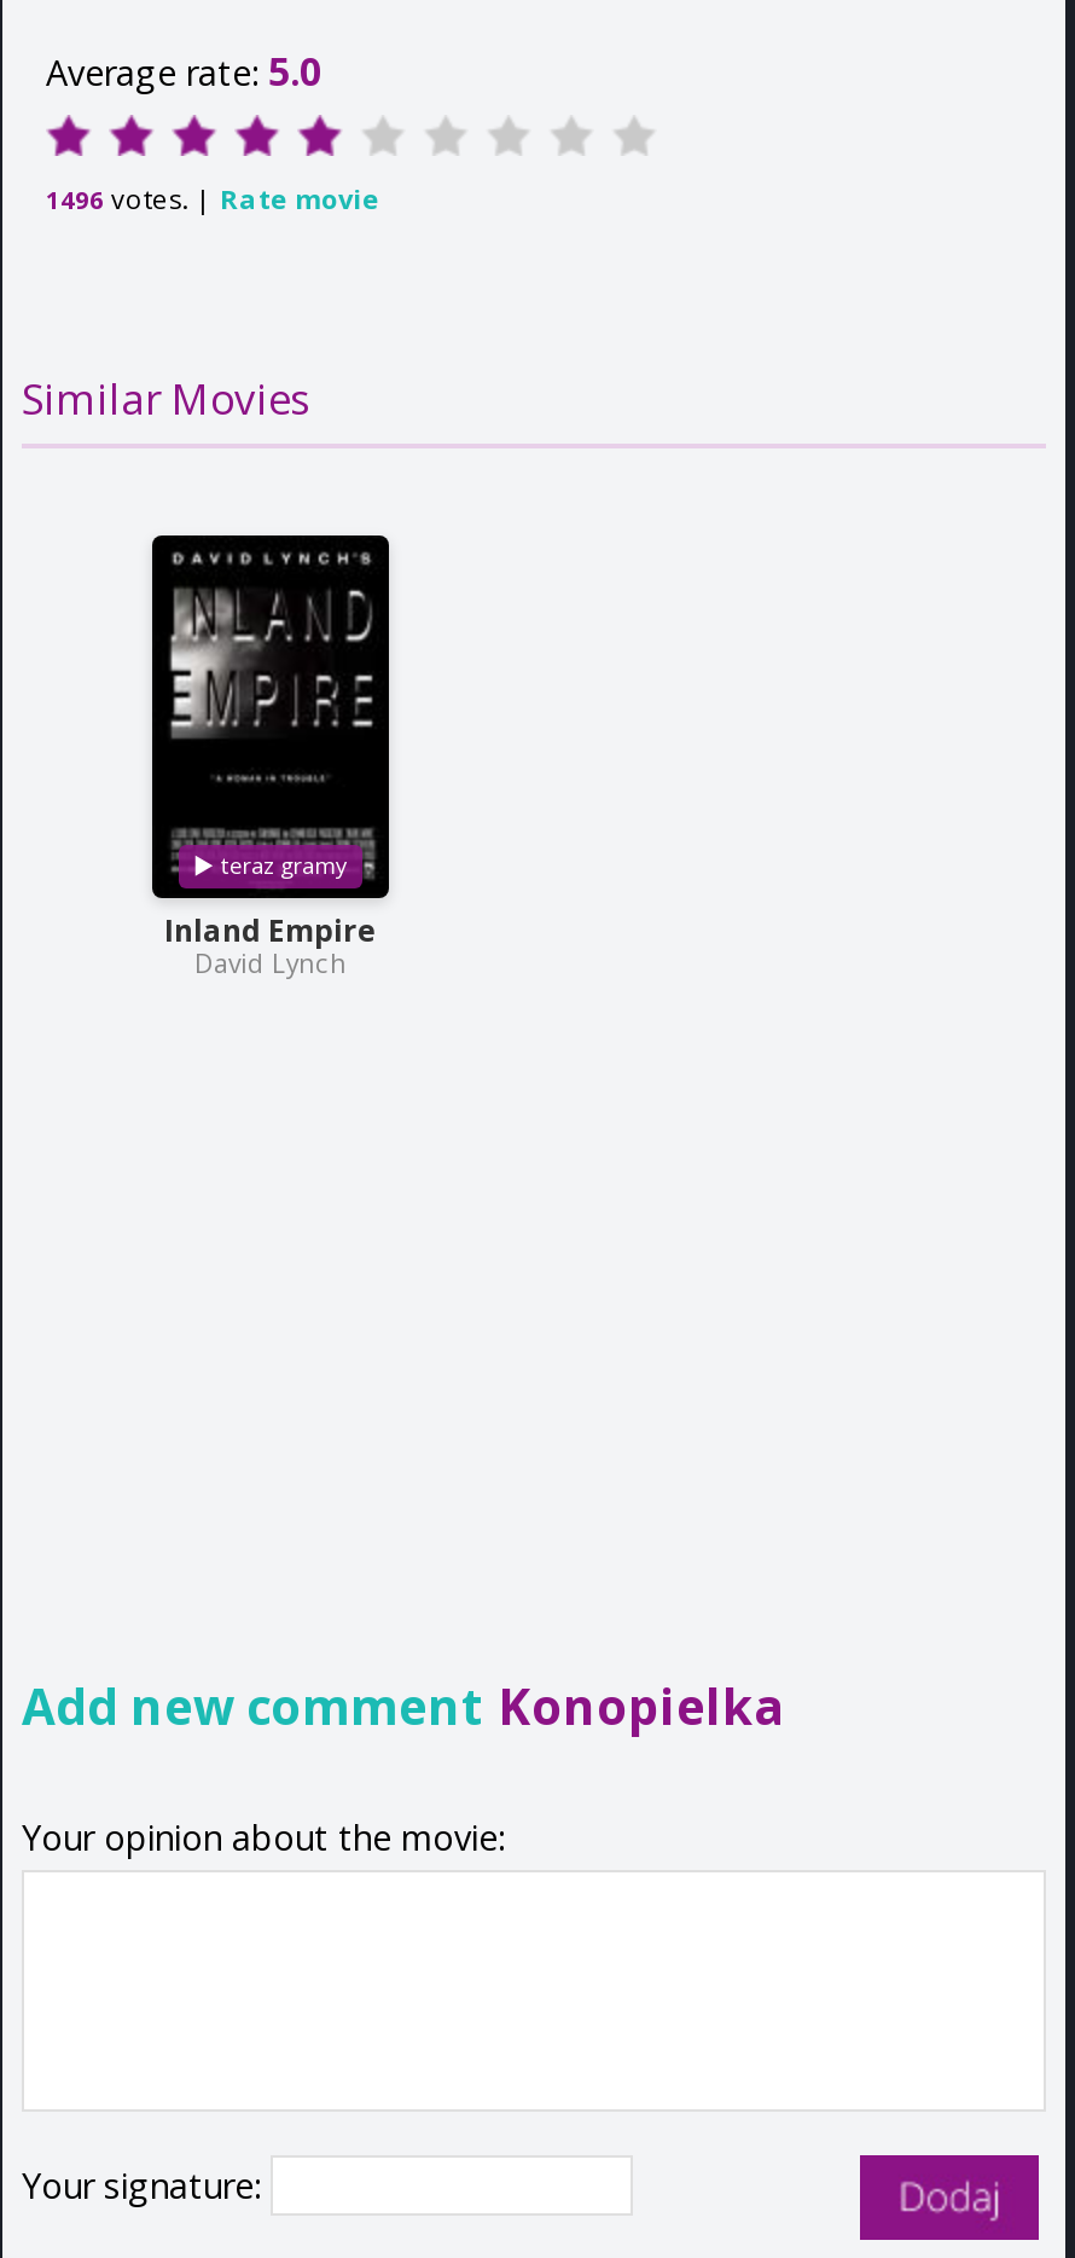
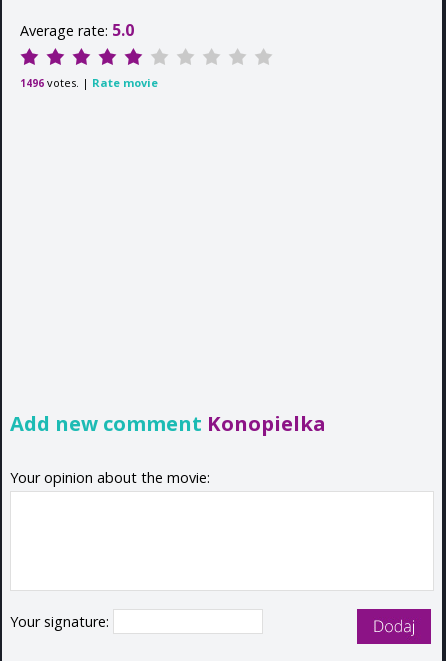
- Similar Movies

- [image]
- Inland Empire
- David Lynch
